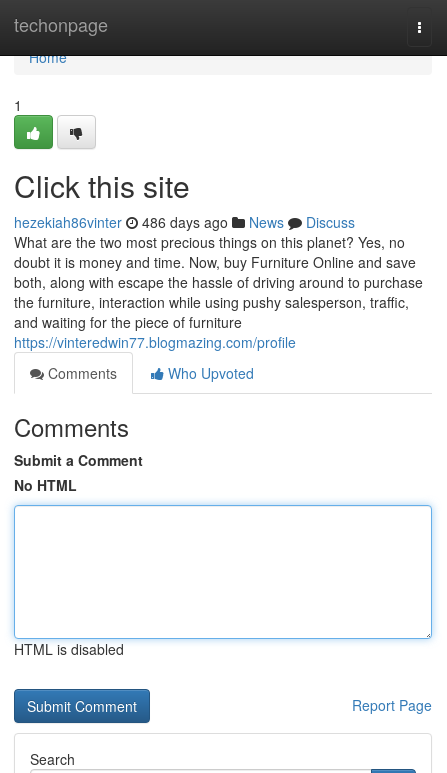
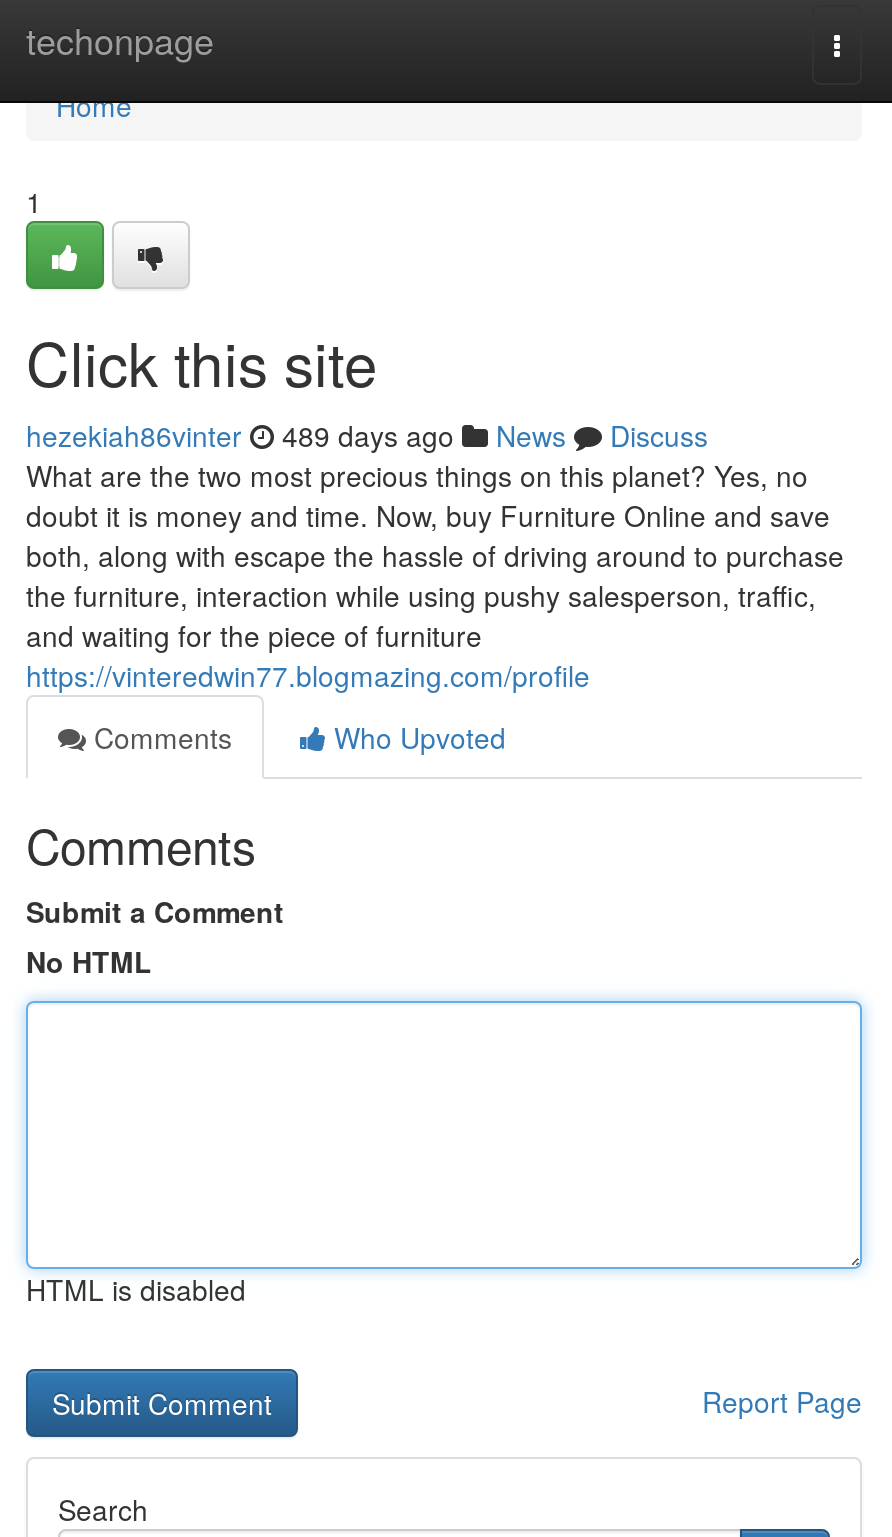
- hezekiah86vinter 486 days ago News Discuss
+ hezekiah86vinter 489 days ago News Discuss
